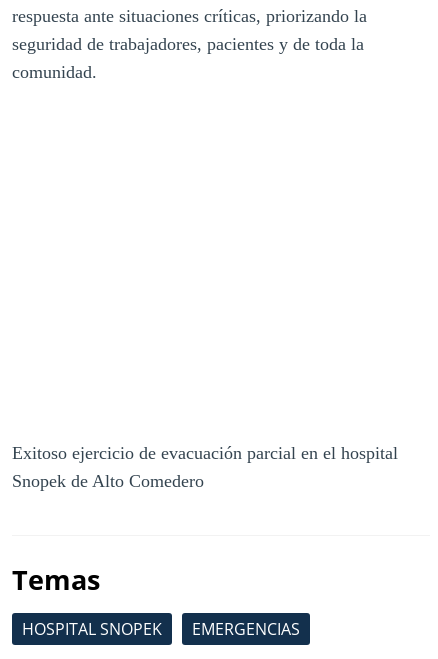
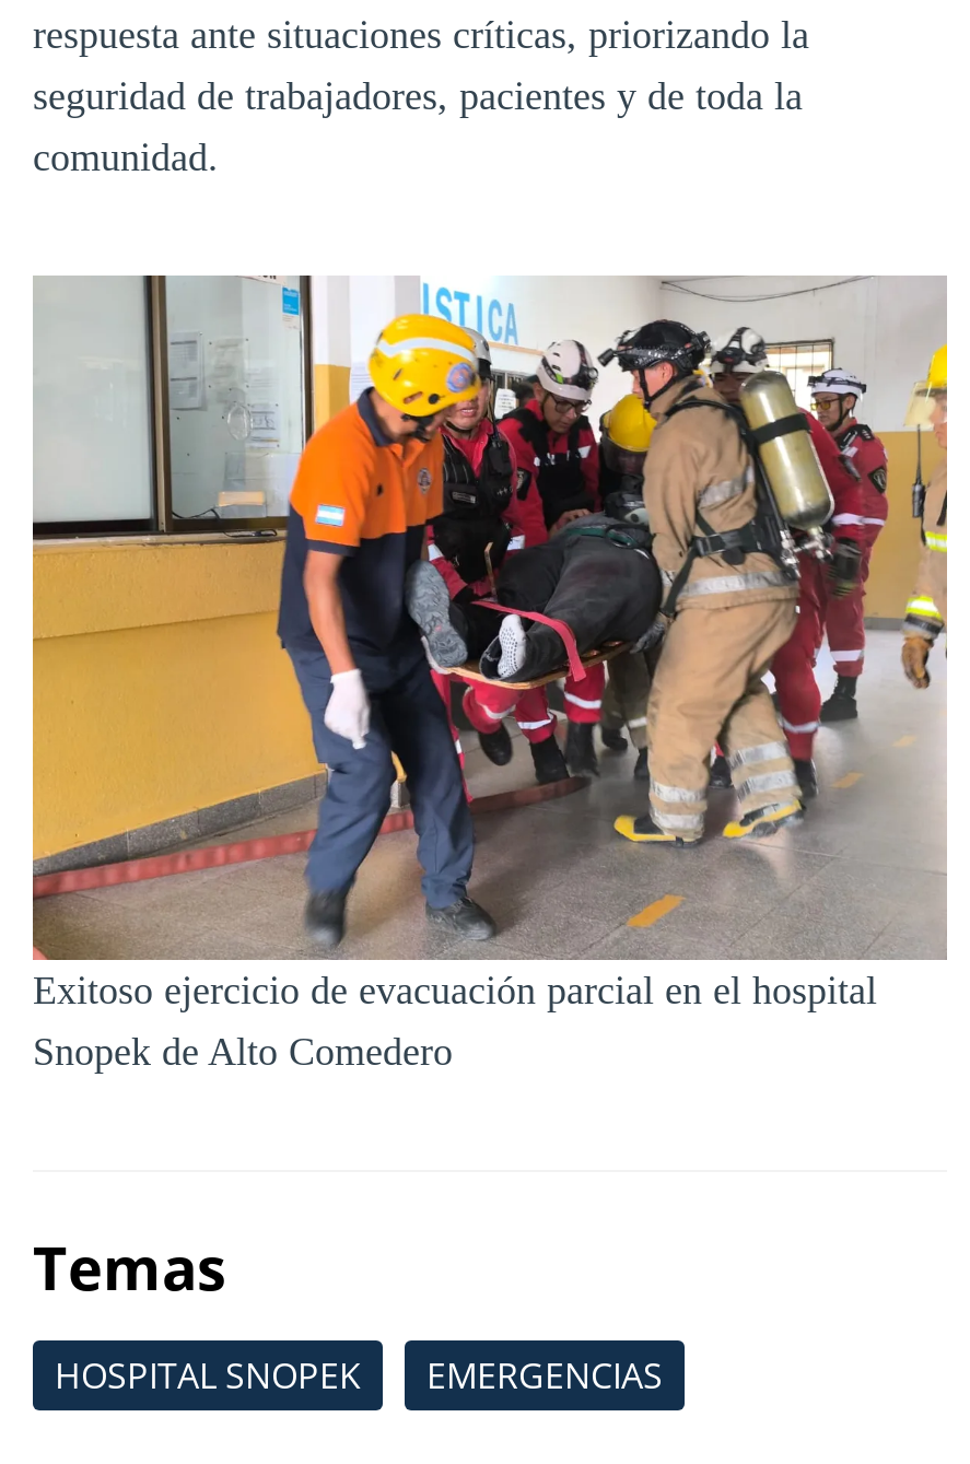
+ [image]
